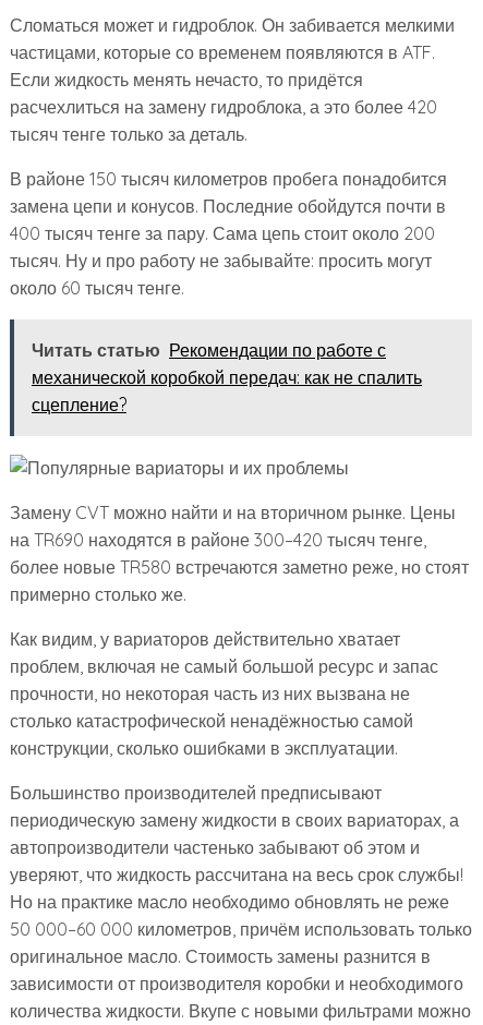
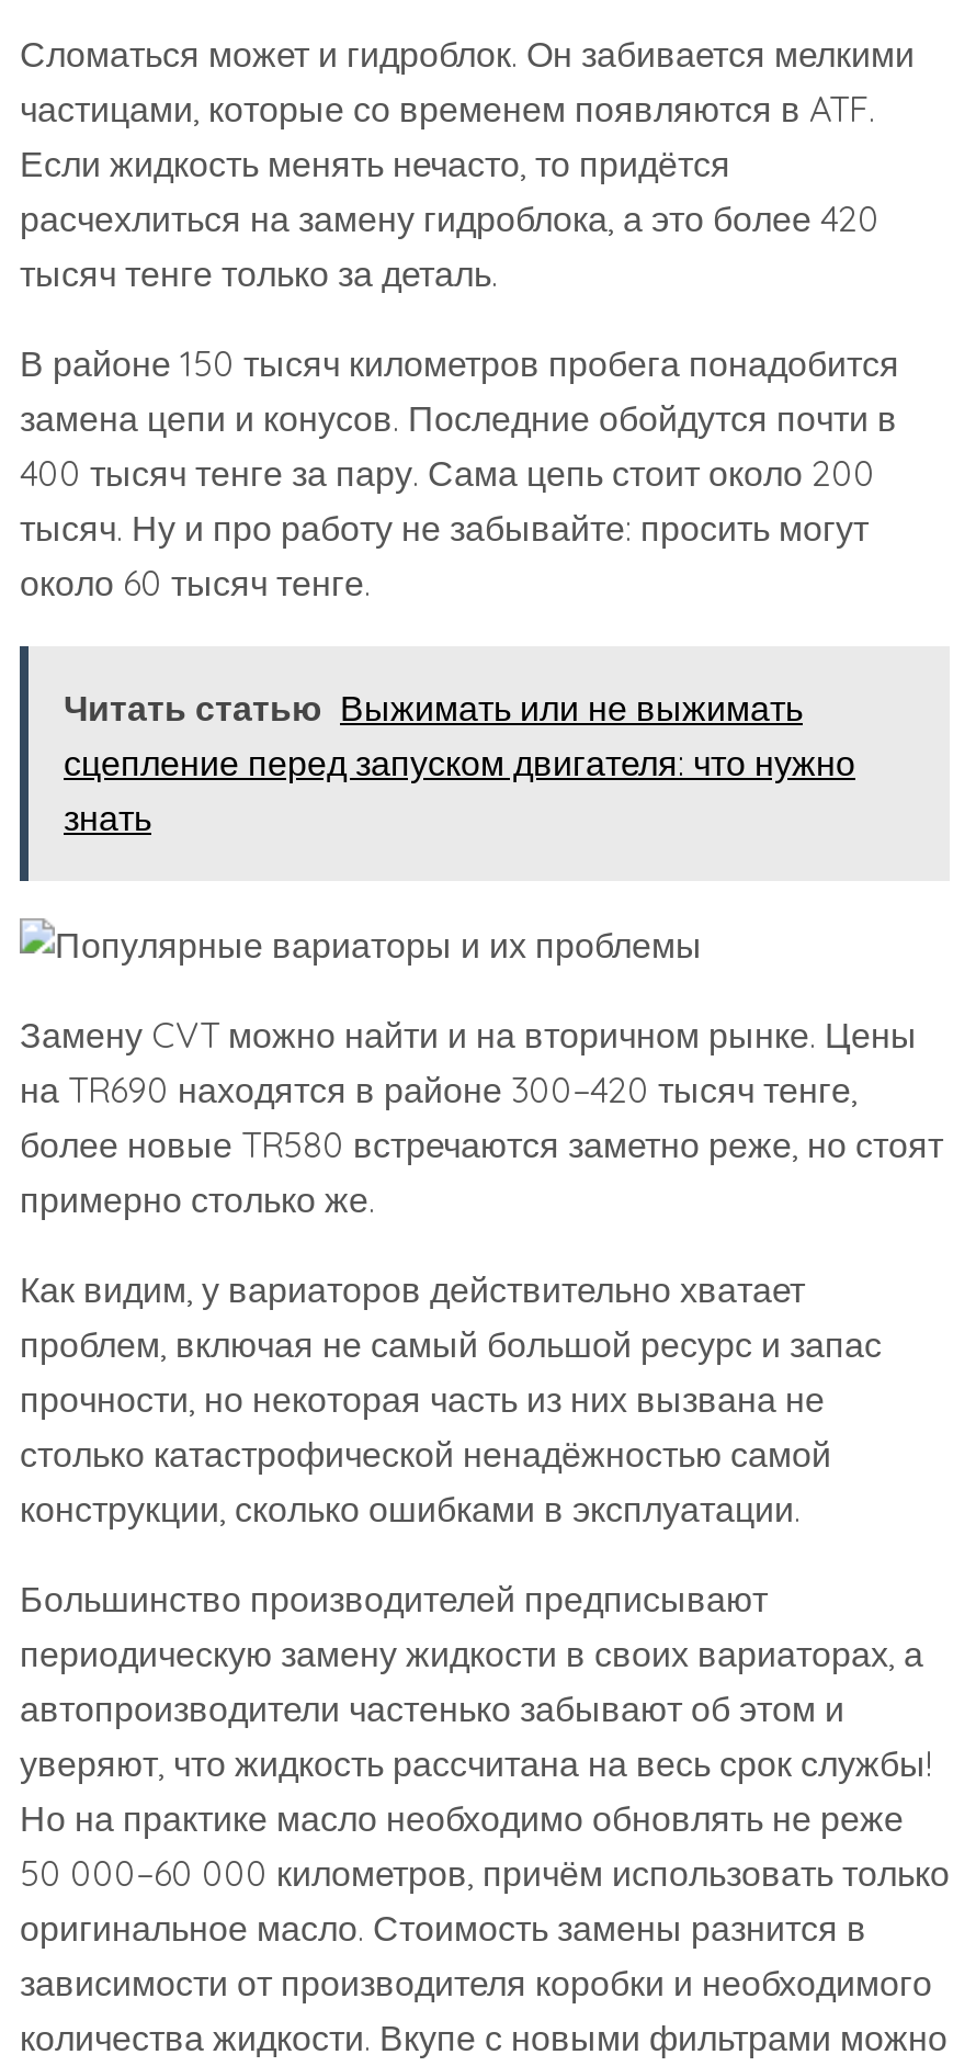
- Читать статью Рекомендации по работе с
- механической коробкой передач: как не спалить
- сцепление?
+ Читать статью Выжимать или не выжимать
+ сцепление перед запуском двигателя: что нужно
+ знать
